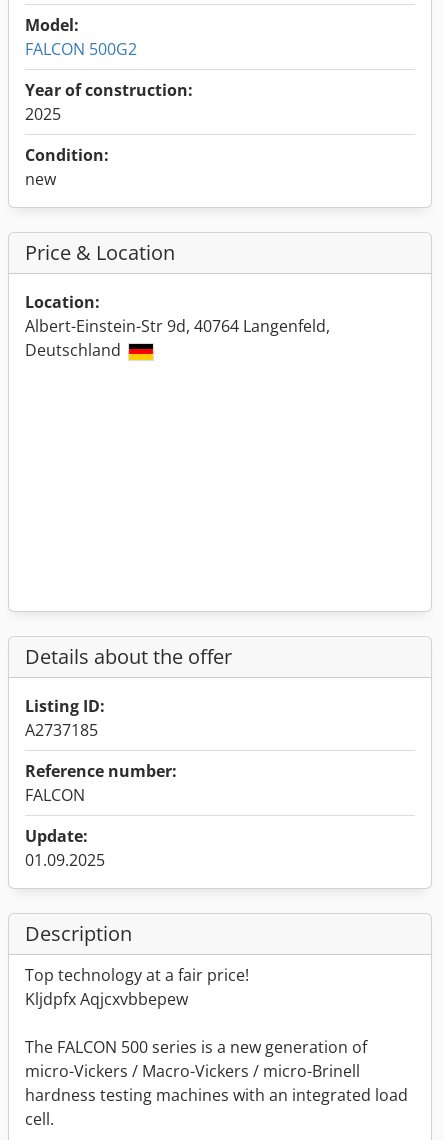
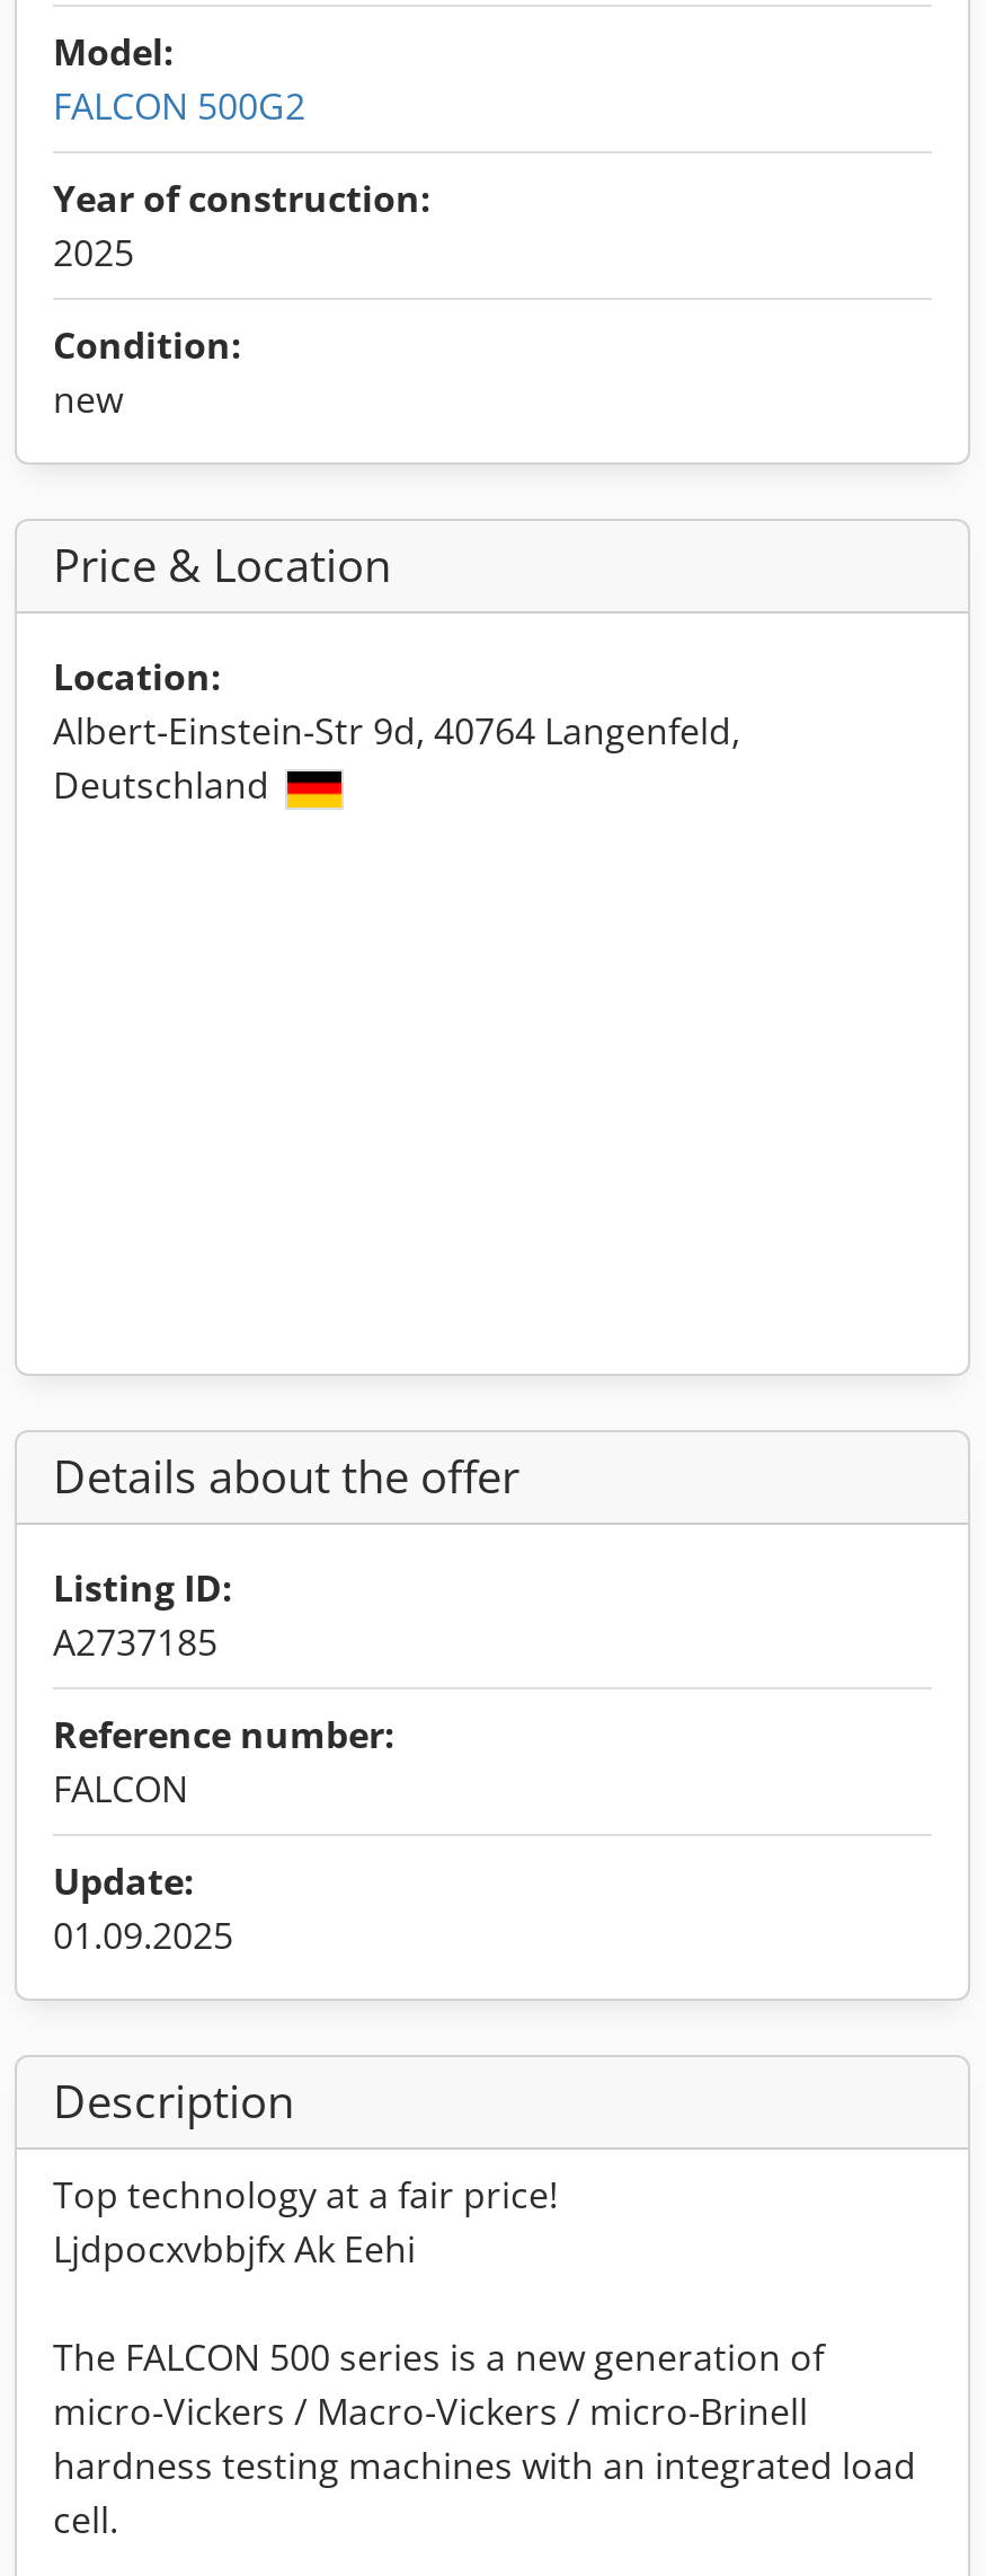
- Kljdpfx Aqjcxvbbepew
+ Ljdpocxvbbjfx Ak Eehi
